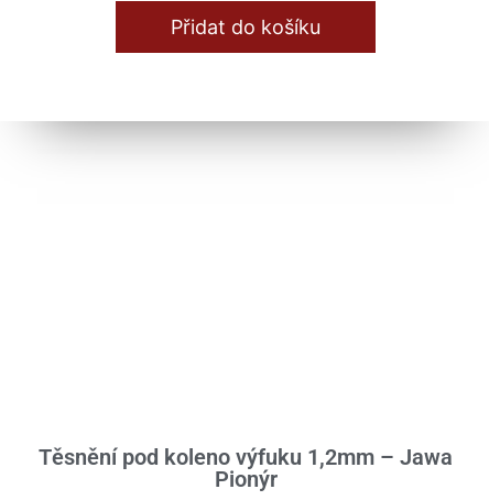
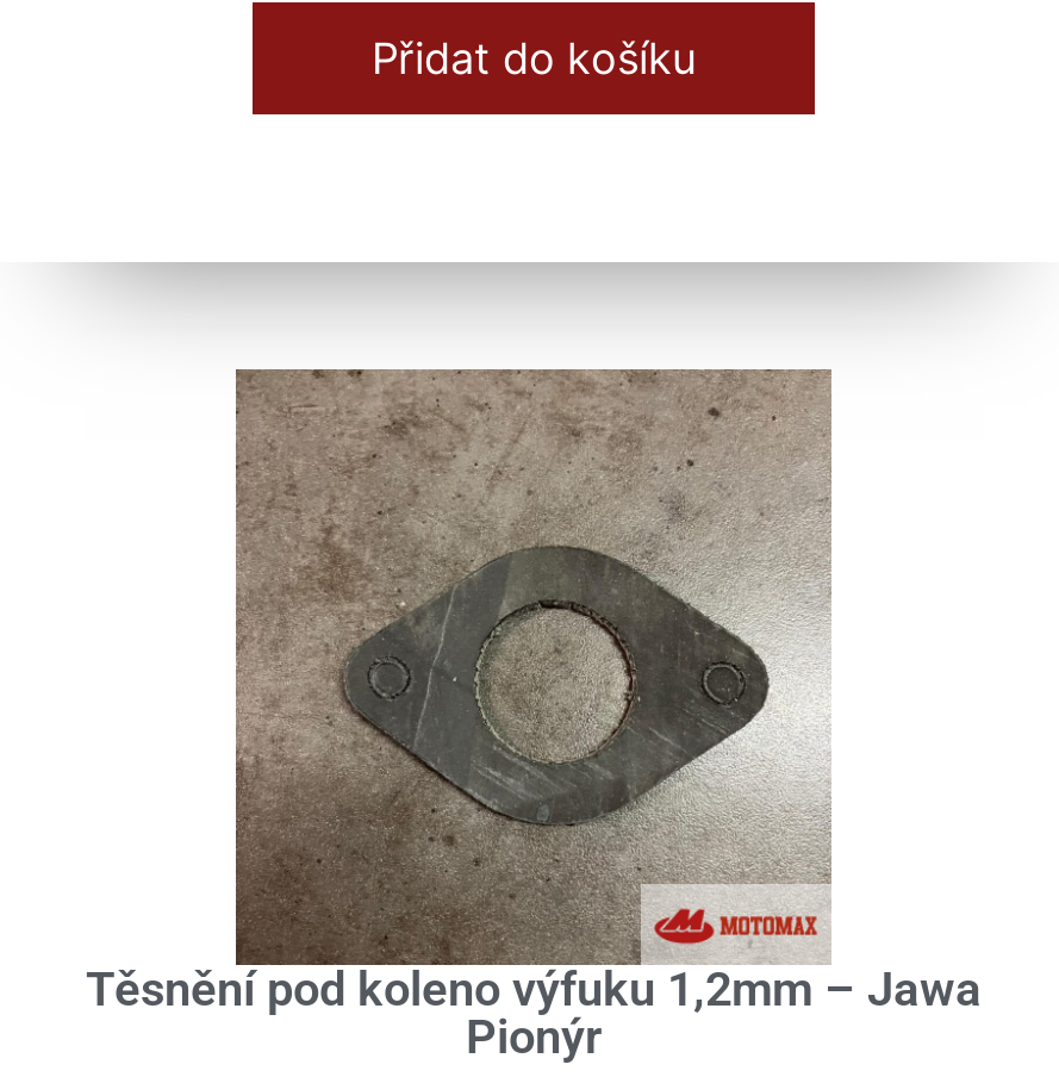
+ [image]
